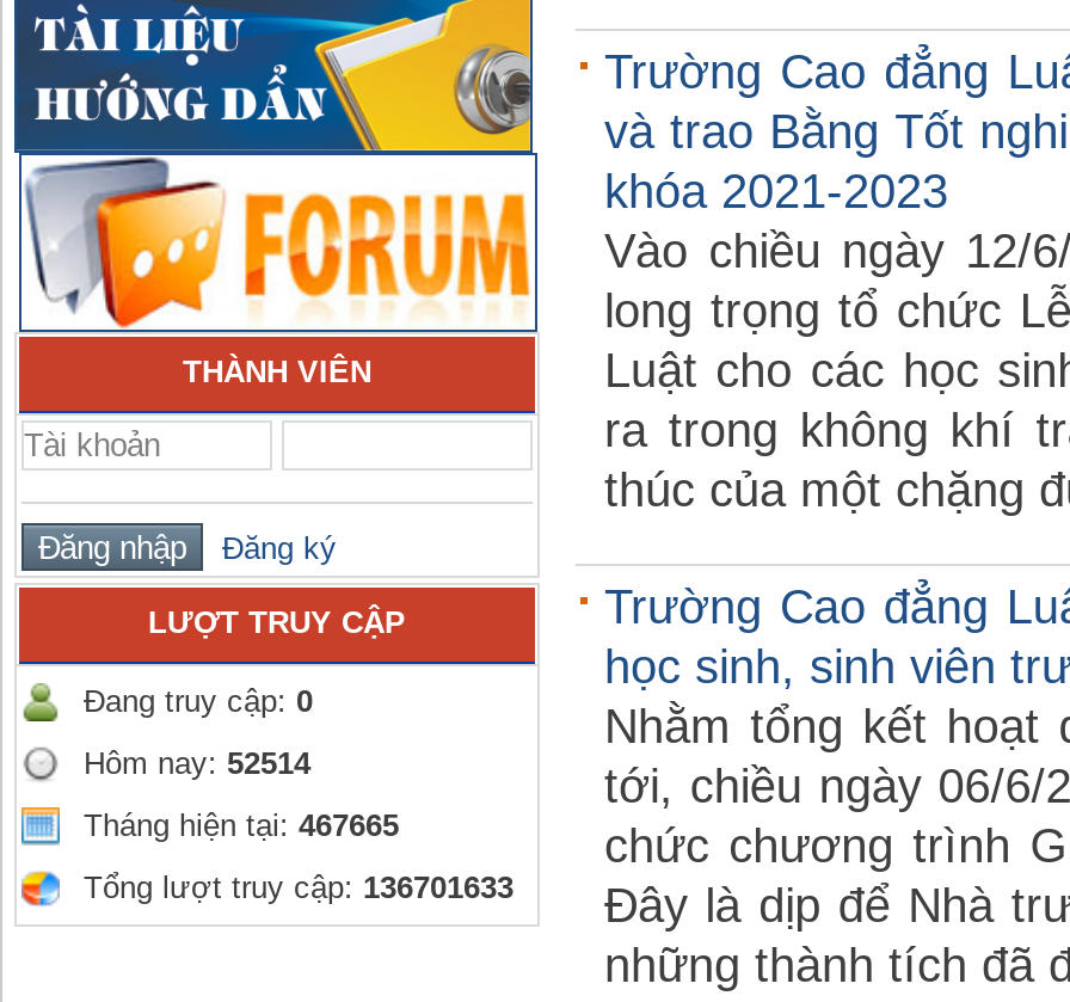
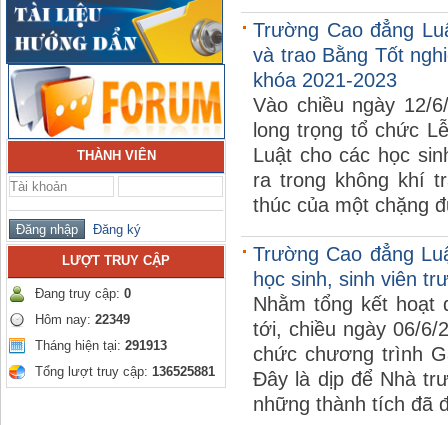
- Hôm nay: 52514
+ Hôm nay: 22349

- Tháng hiện tại: 467665
+ Tháng hiện tại: 291913

- Tổng lượt truy cập: 136701633
+ Tổng lượt truy cập: 136525881
